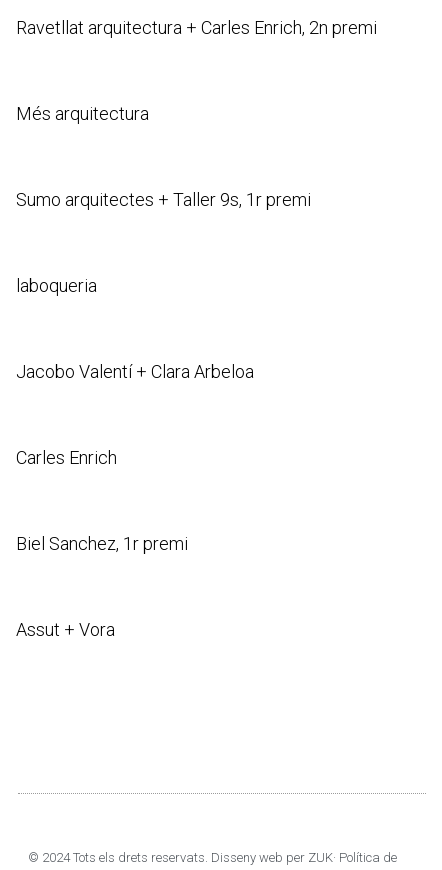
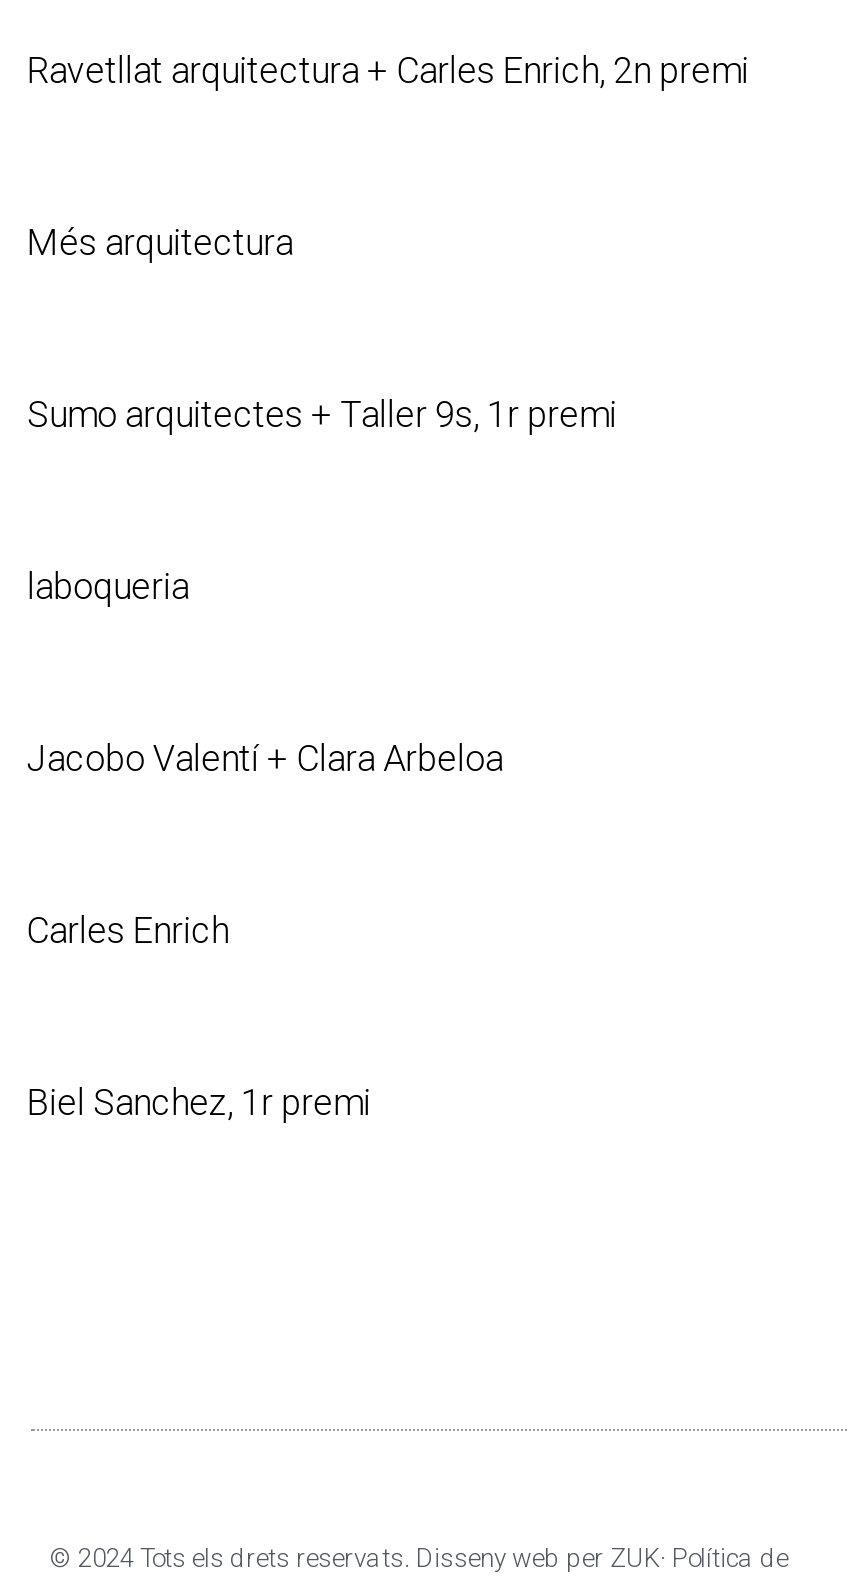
- Assut + Vora
